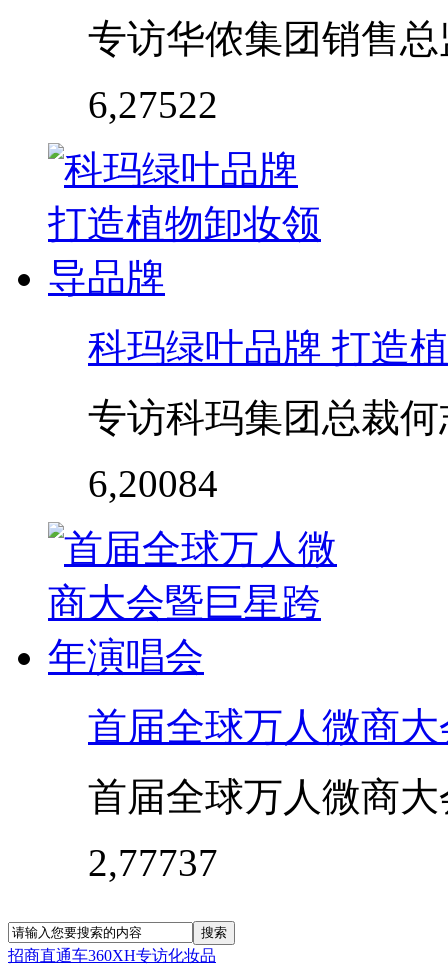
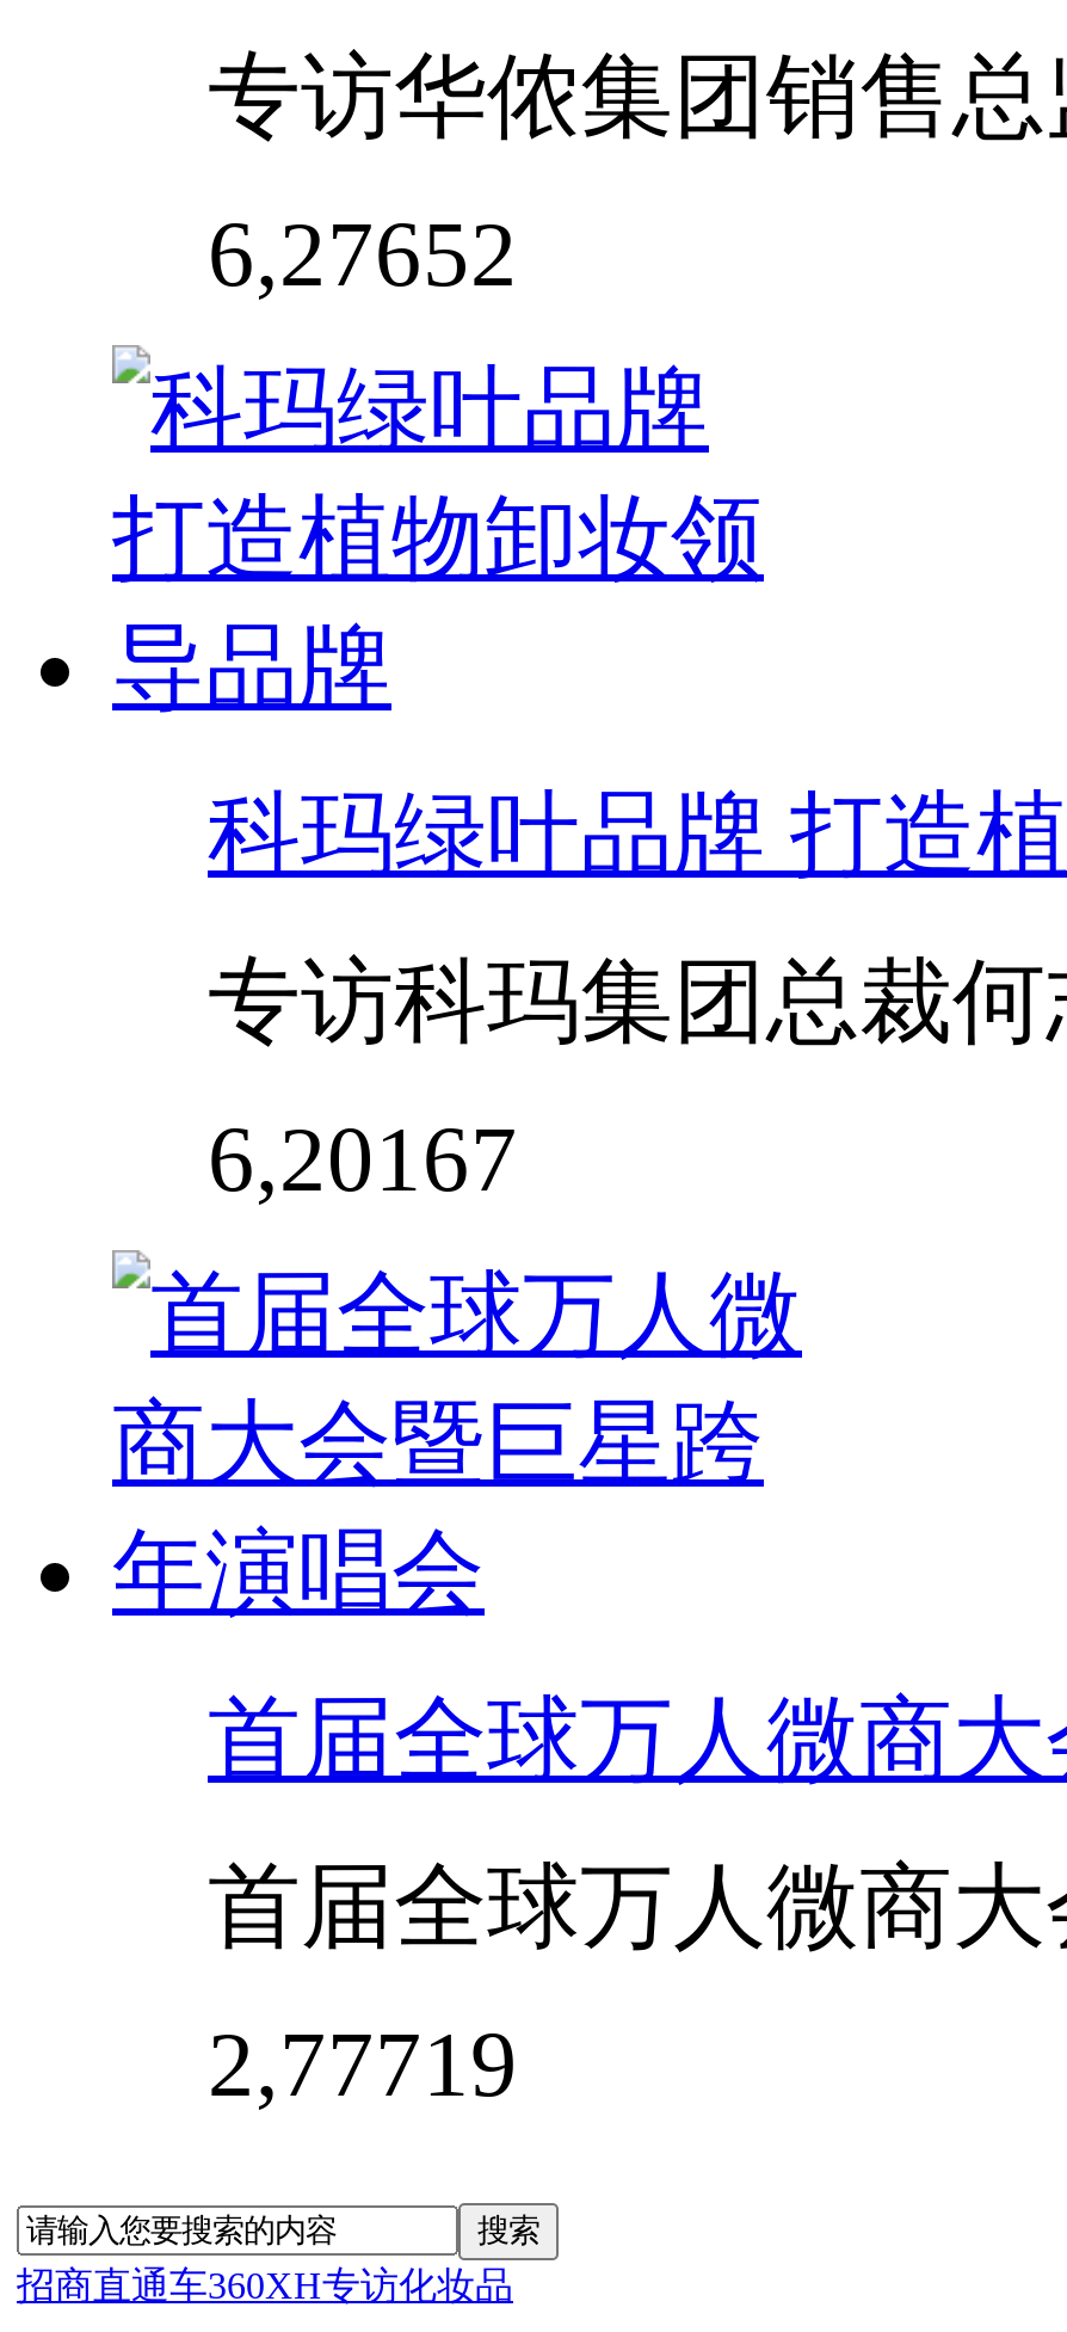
- 6,27522
+ 6,27652

- 6,200 84
+ 6,201 67

- 2,77737
+ 2,77719
